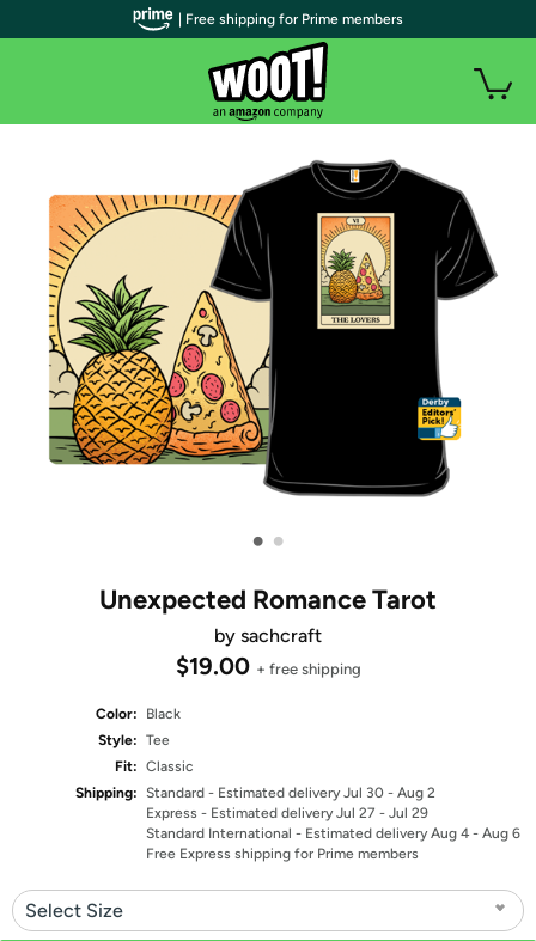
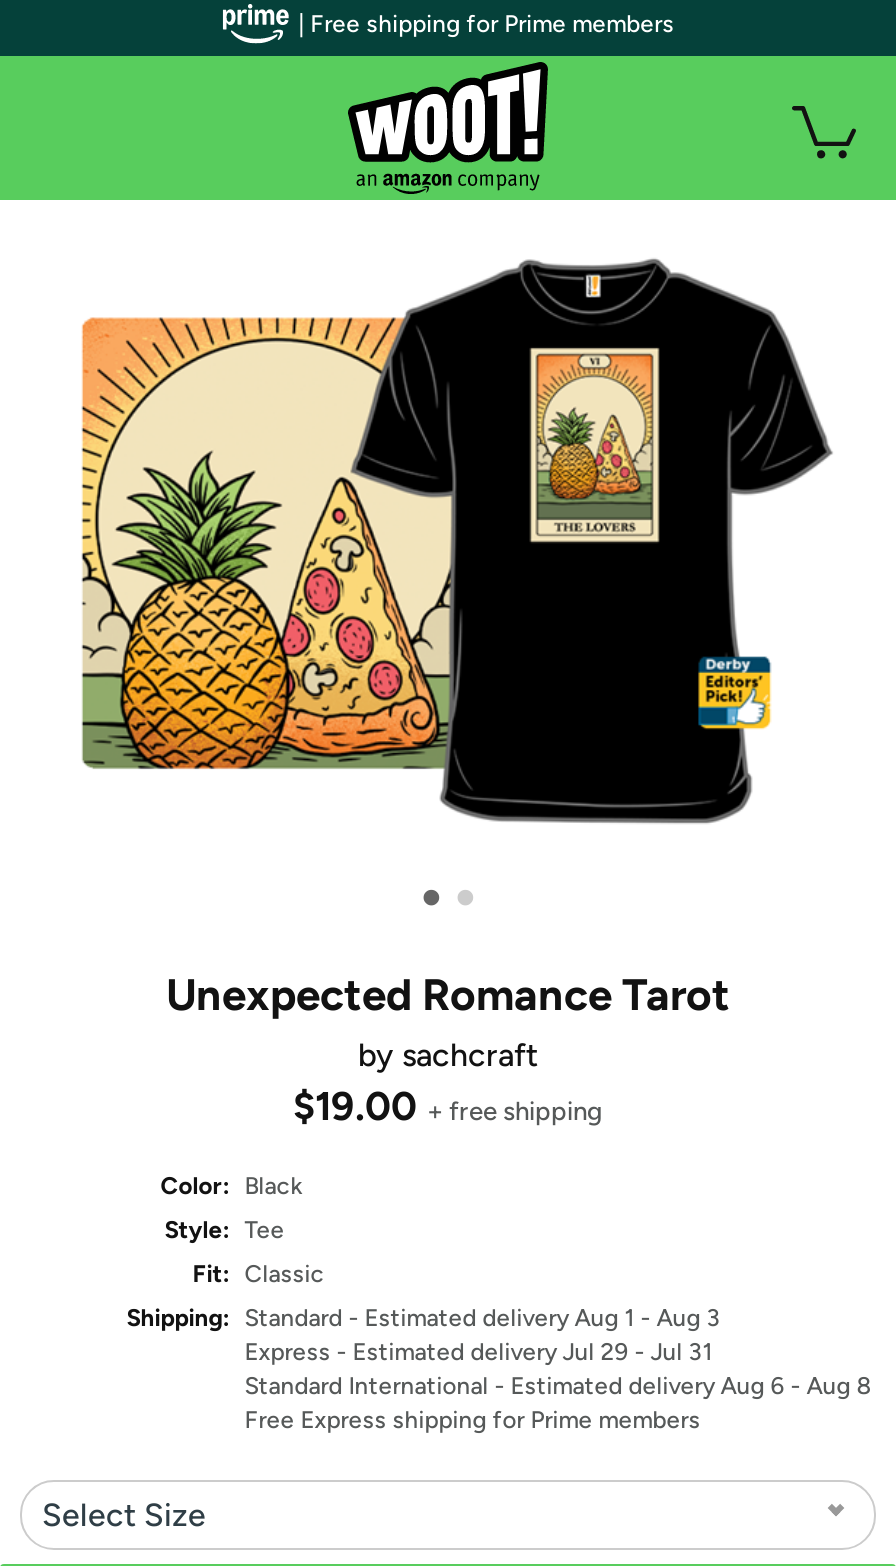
- Shipping: Standard - Estimated delivery Jul 30 - Aug 2
+ Shipping: Standard - Estimated delivery Aug 1 - Aug 3

- Express - Estimated delivery Jul 27 - Jul 29
+ Express - Estimated delivery Jul 29 - Jul 31

- Standard International - Estimated delivery Aug 4 - Aug 6
+ Standard International - Estimated delivery Aug 6 - Aug 8
